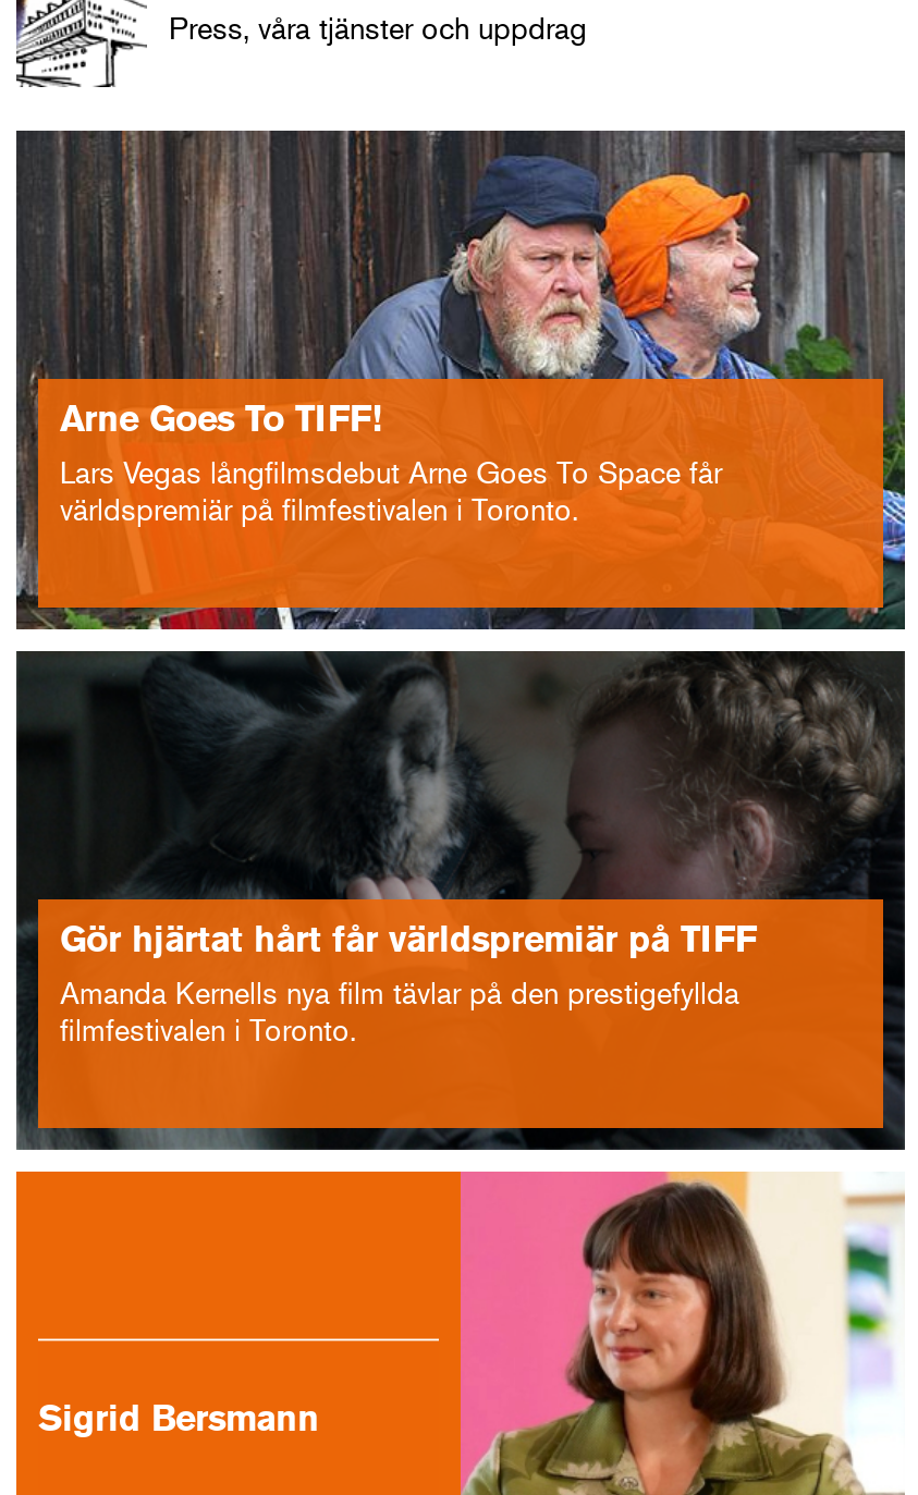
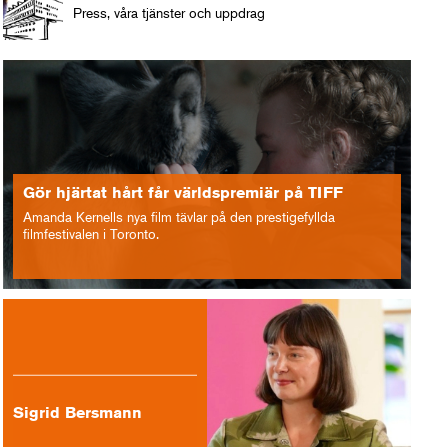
- [image]
- Arne Goes To TIFF!
- Lars Vegas långfilmsdebut Arne Goes To Space får
- världspremiär på filmfestivalen i Toronto.
